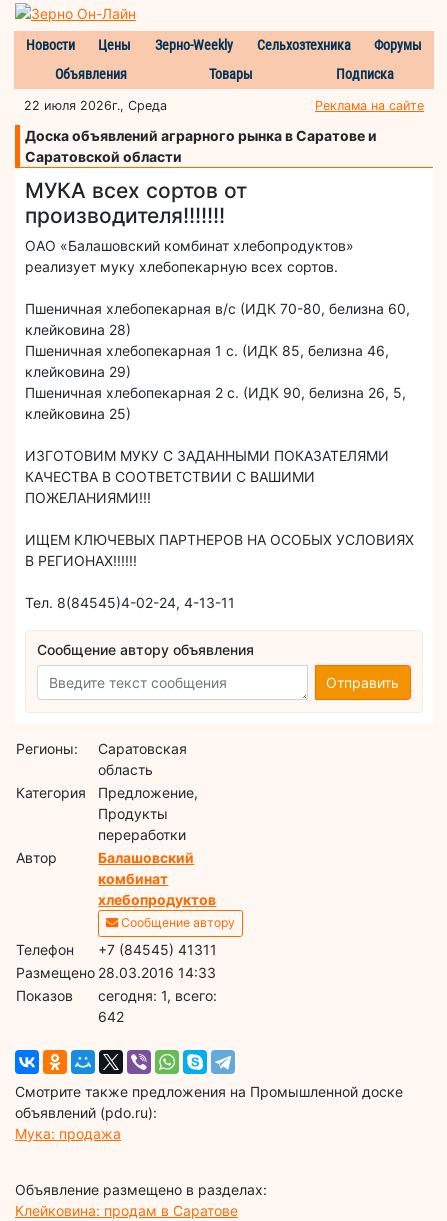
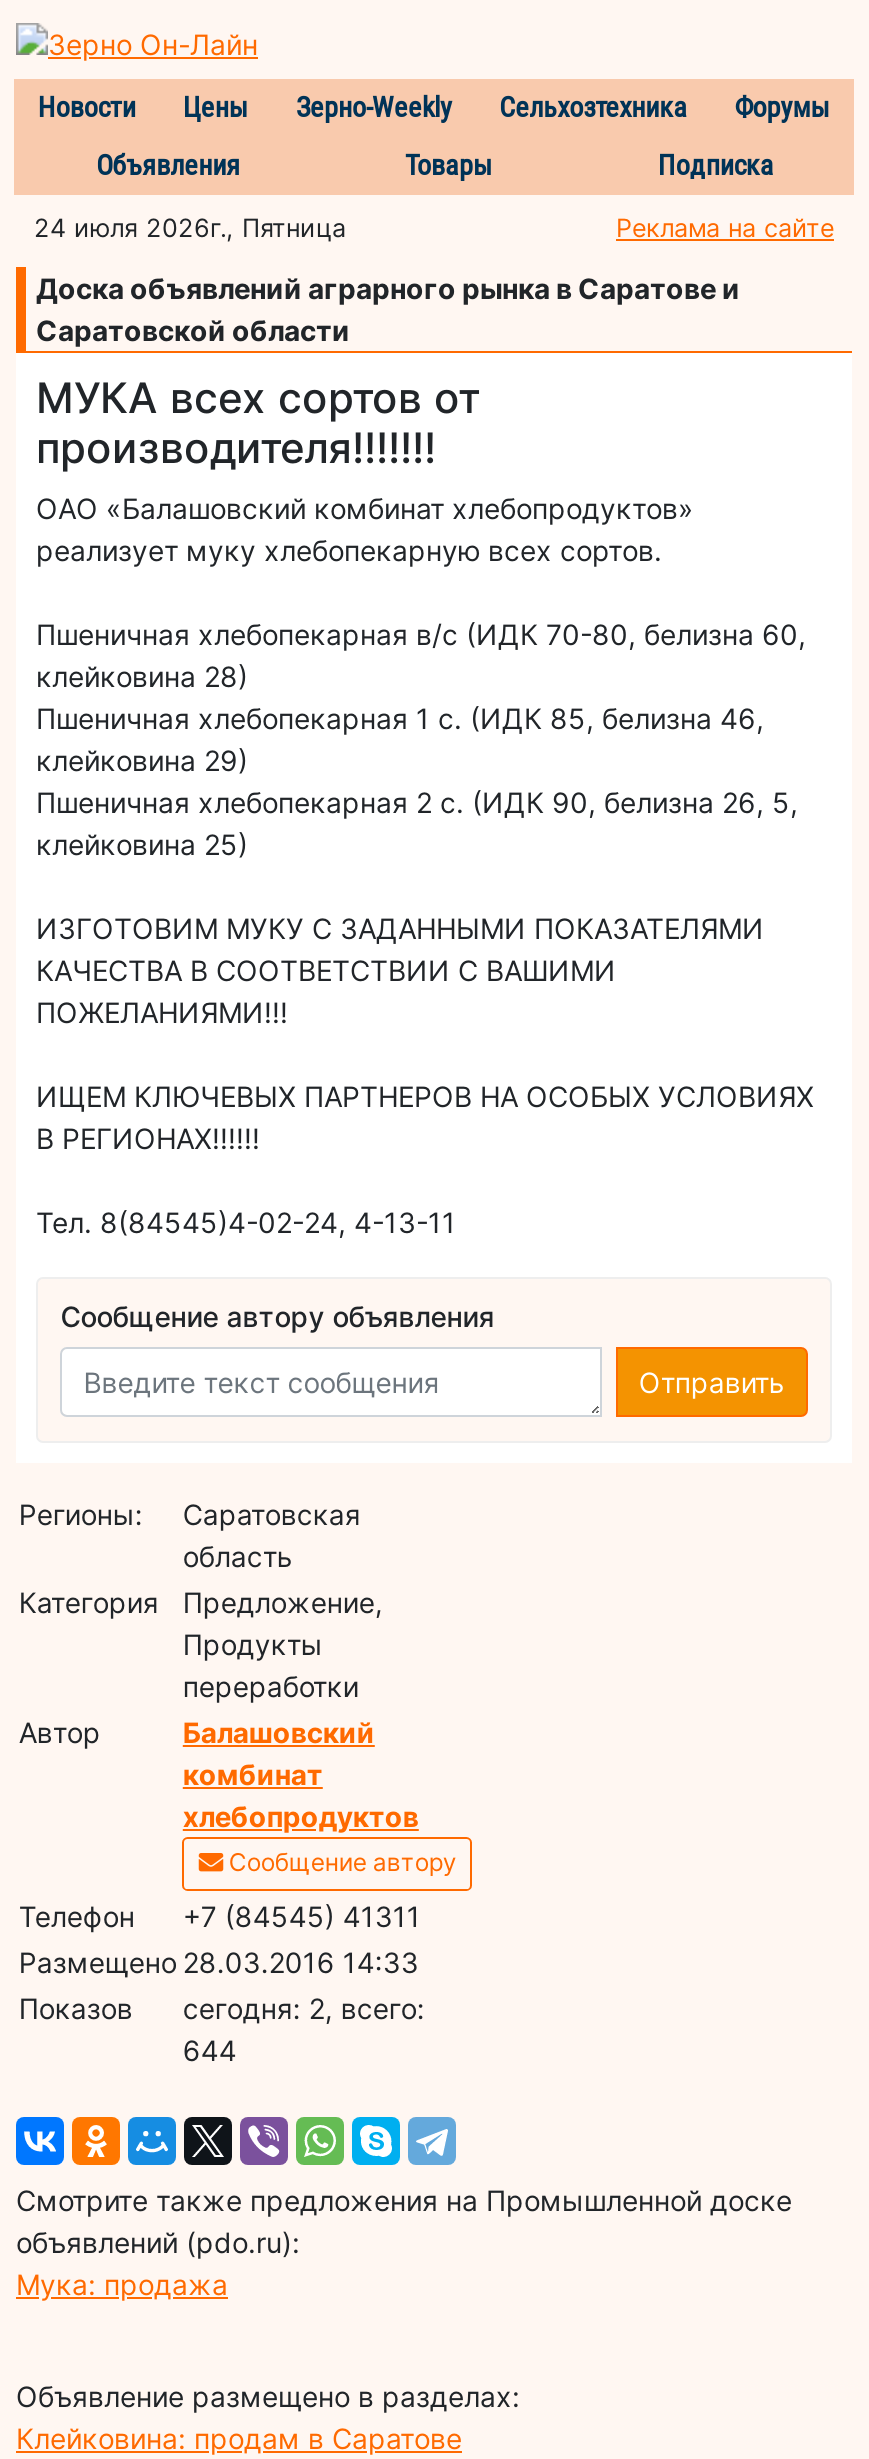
- 22 июля 2026г., Среда
+ 24 июля 2026г., Пятница

- cегодня: 1, всего:
+ cегодня: 2, всего:

- 642
+ 644
